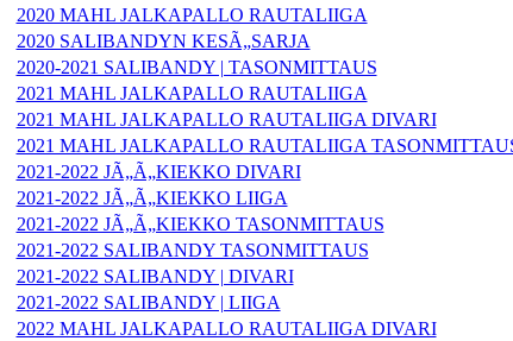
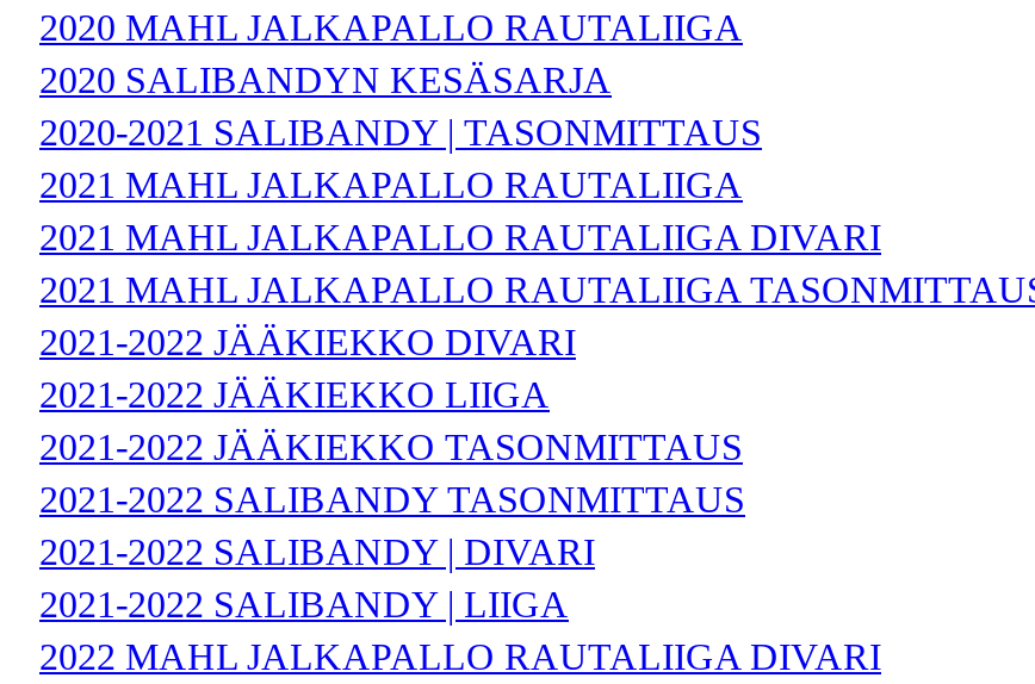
- 2020 SALIBANDYN KESÃ„SARJA
+ 2020 SALIBANDYN KESÄSARJA

- 2021-2022 JÃ„Ã„KIEKKO DIVARI
+ 2021-2022 JÄÄKIEKKO DIVARI

- 2021-2022 JÃ„Ã„KIEKKO LIIGA
+ 2021-2022 JÄÄKIEKKO LIIGA

- 2021-2022 JÃ„Ã„KIEKKO TASONMITTAUS
+ 2021-2022 JÄÄKIEKKO TASONMITTAUS
